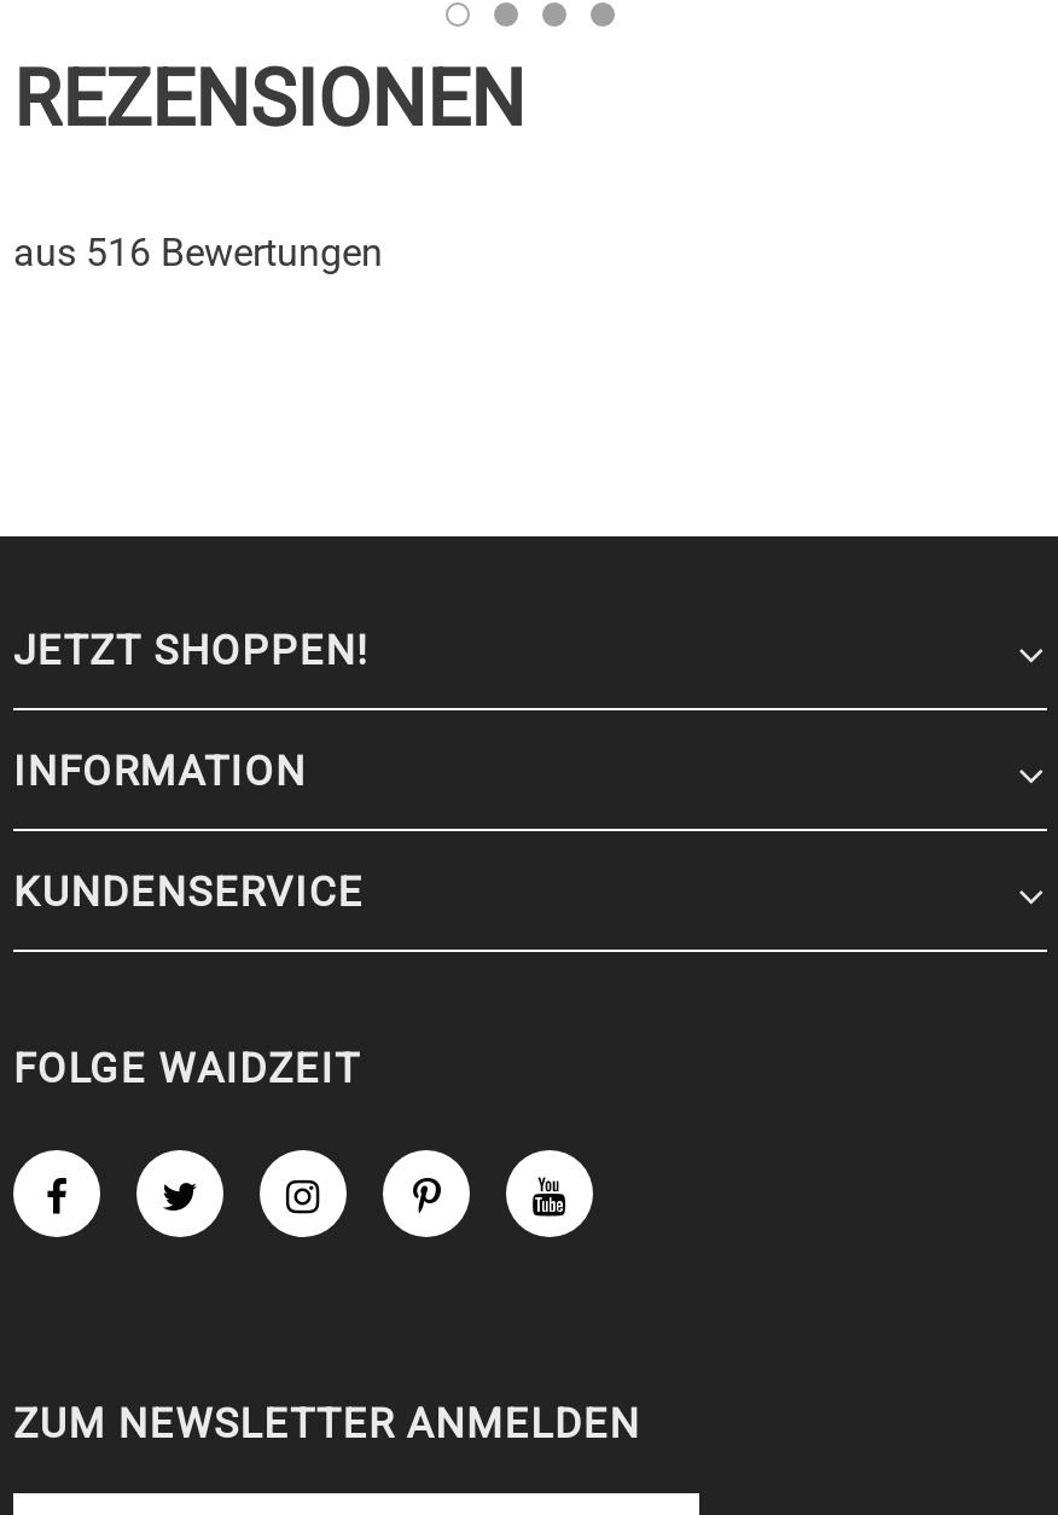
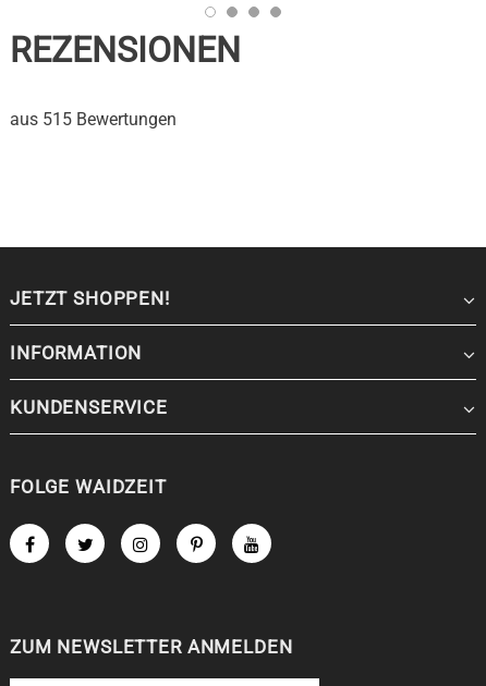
- aus 516 Bewertungen
+ aus 515 Bewertungen
